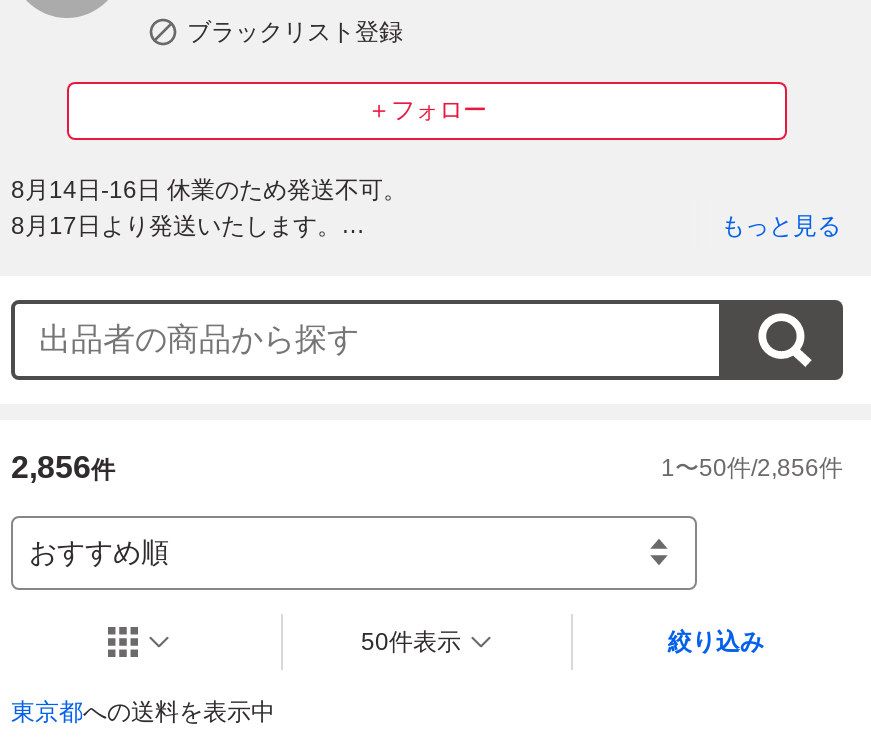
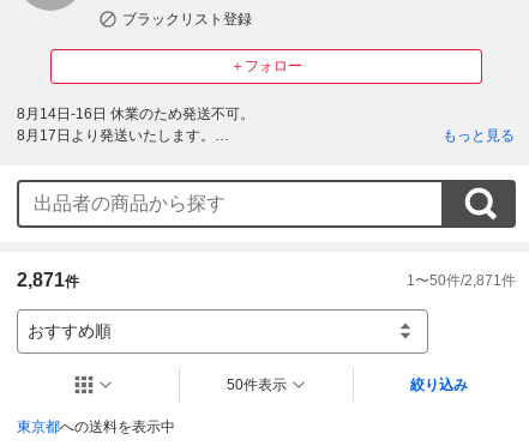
- 2,856件
+ 2,871件

- 1〜50件/2,856件
+ 1〜50件/2,871件
